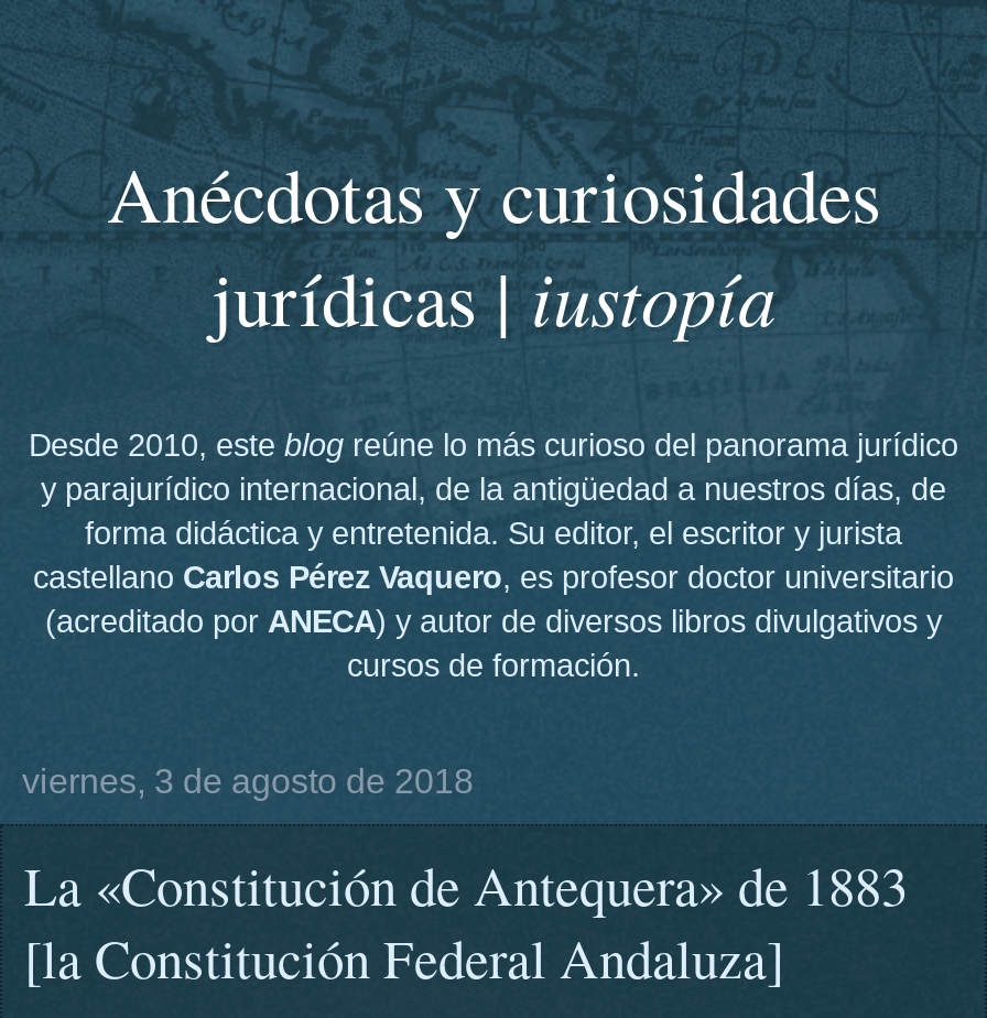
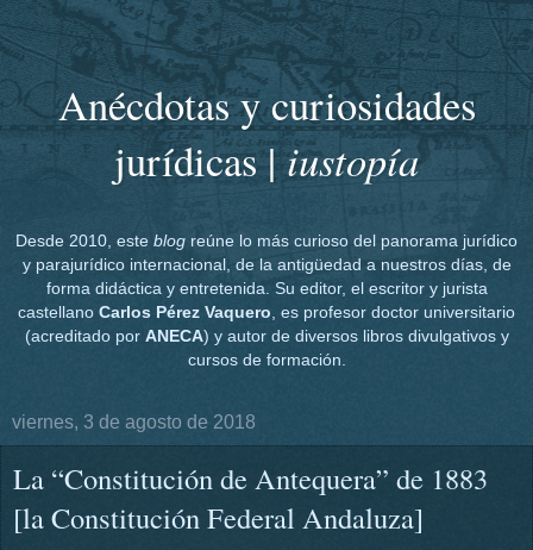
- La «Constitución de Antequera» de 1883
+ La “Constitución de Antequera” de 1883
